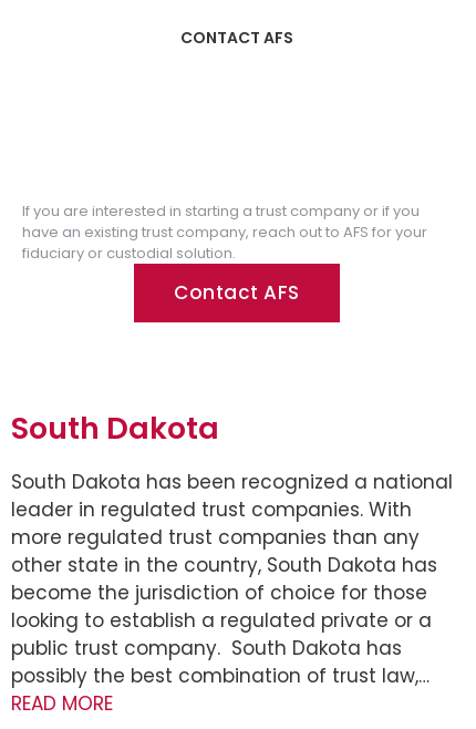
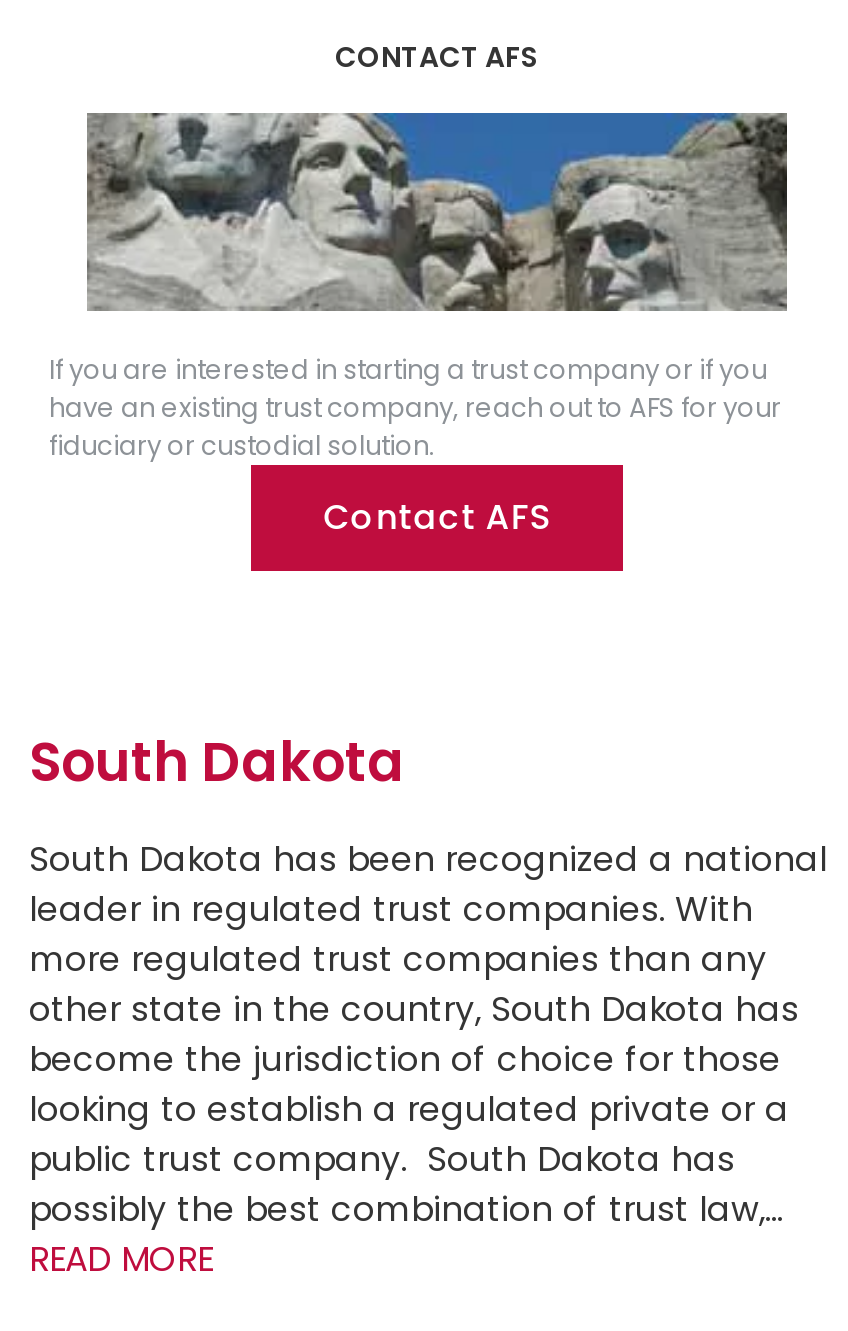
+ [image]
